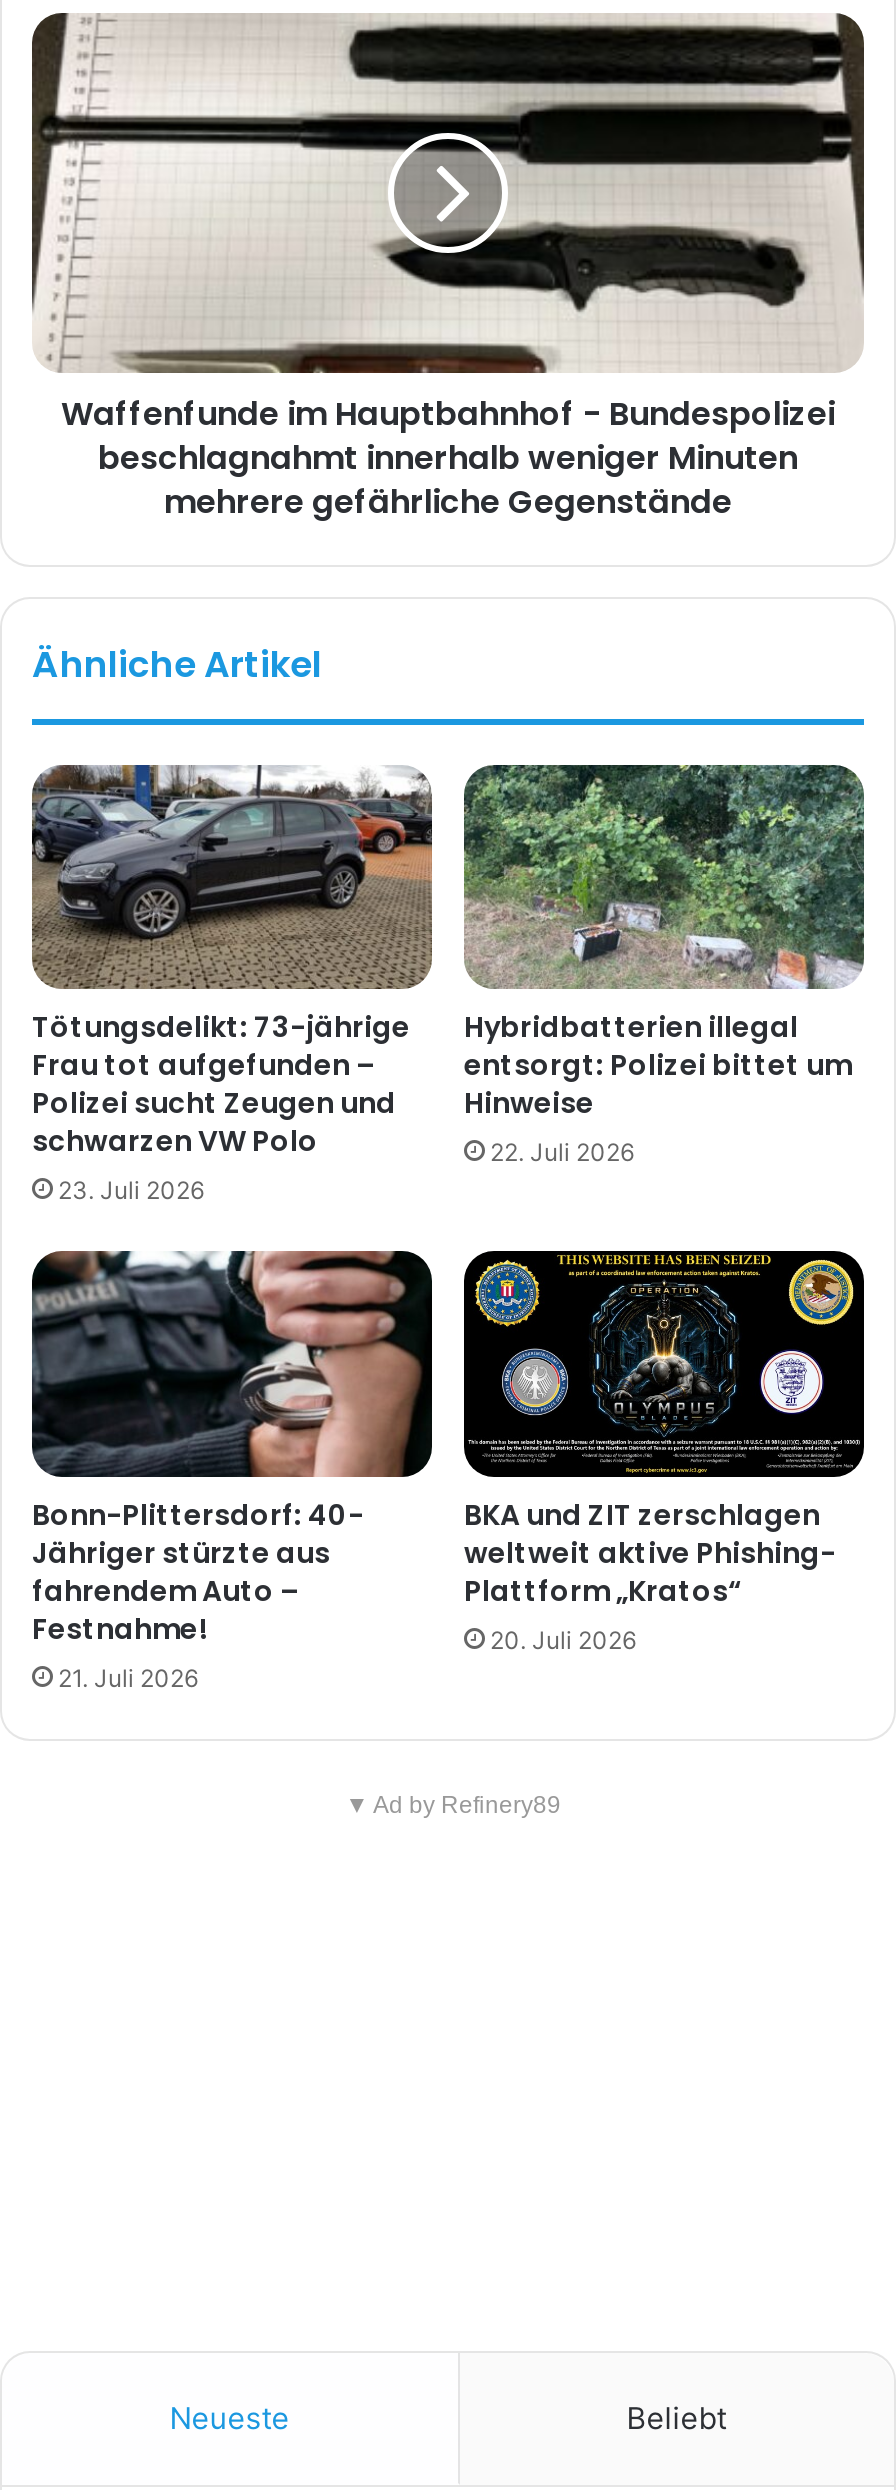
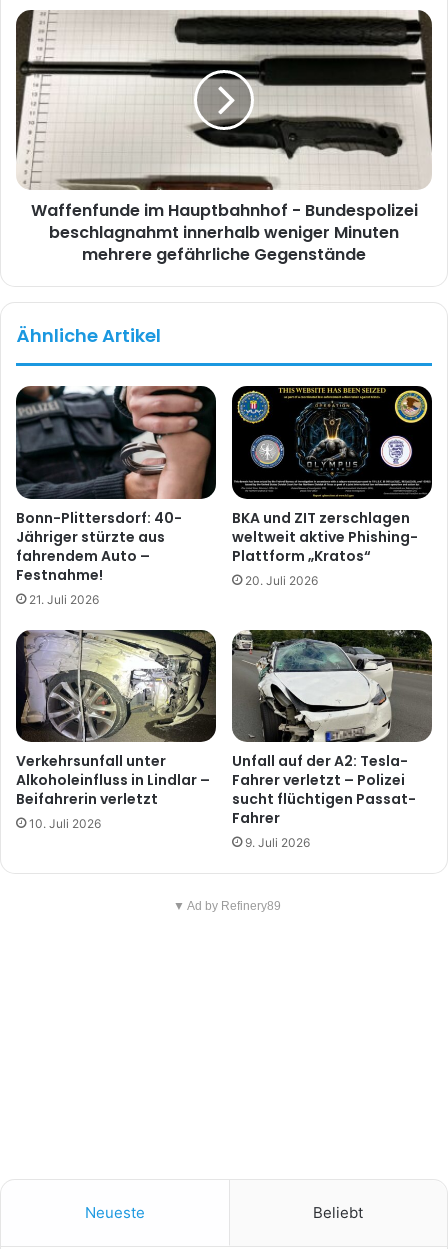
- [image]
- Tötungsdelikt: 73-jährige
- Frau tot aufgefunden –
- Polizei sucht Zeugen und
- schwarzen VW Polo
- 23. Juli 2026

- [image]
- Hybridbatterien illegal
- entsorgt: Polizei bittet um
- Hinweise
- 22. Juli 2026

moved up: [image] | Bonn-Plittersdorf: 40- | Jähriger stürzte aus | ... | Plattform „Kratos“ | 20. Juli 2026

+ [image]
+ Verkehrsunfall unter
+ Alkoholeinfluss in Lindlar –
+ Beifahrerin verletzt
+ 10. Juli 2026

+ [image]
+ Unfall auf der A2: Tesla-
+ Fahrer verletzt – Polizei
+ sucht flüchtigen Passat-
+ Fahrer
+ 9. Juli 2026
